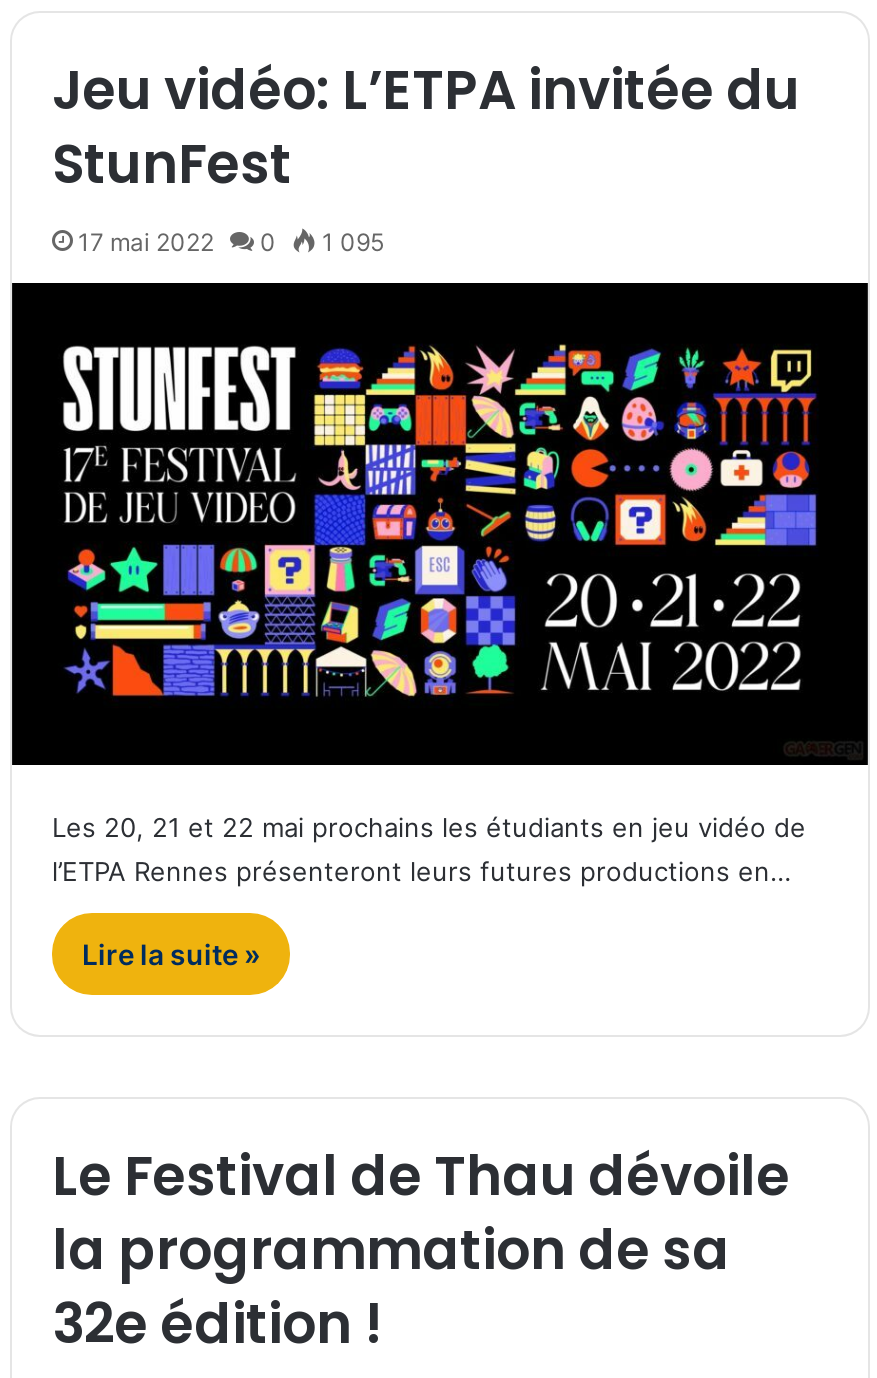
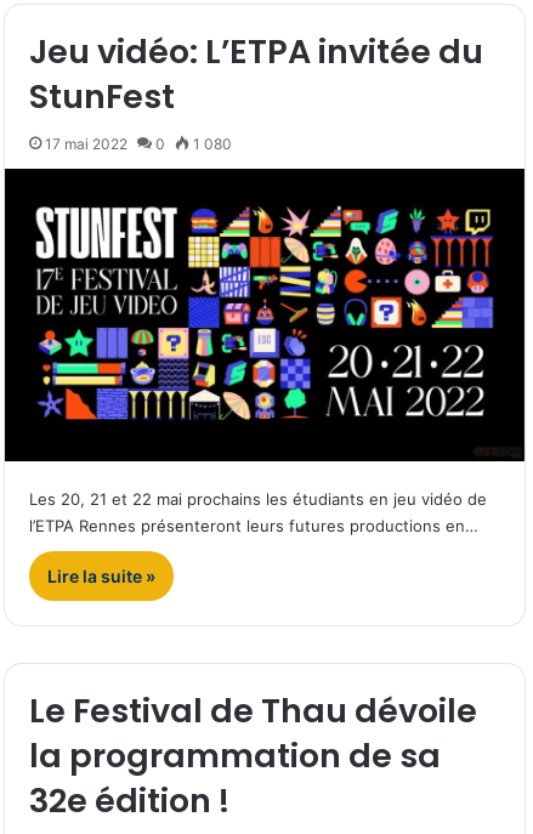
- 17 mai 2022 0 1 095
+ 17 mai 2022 0 1 080
